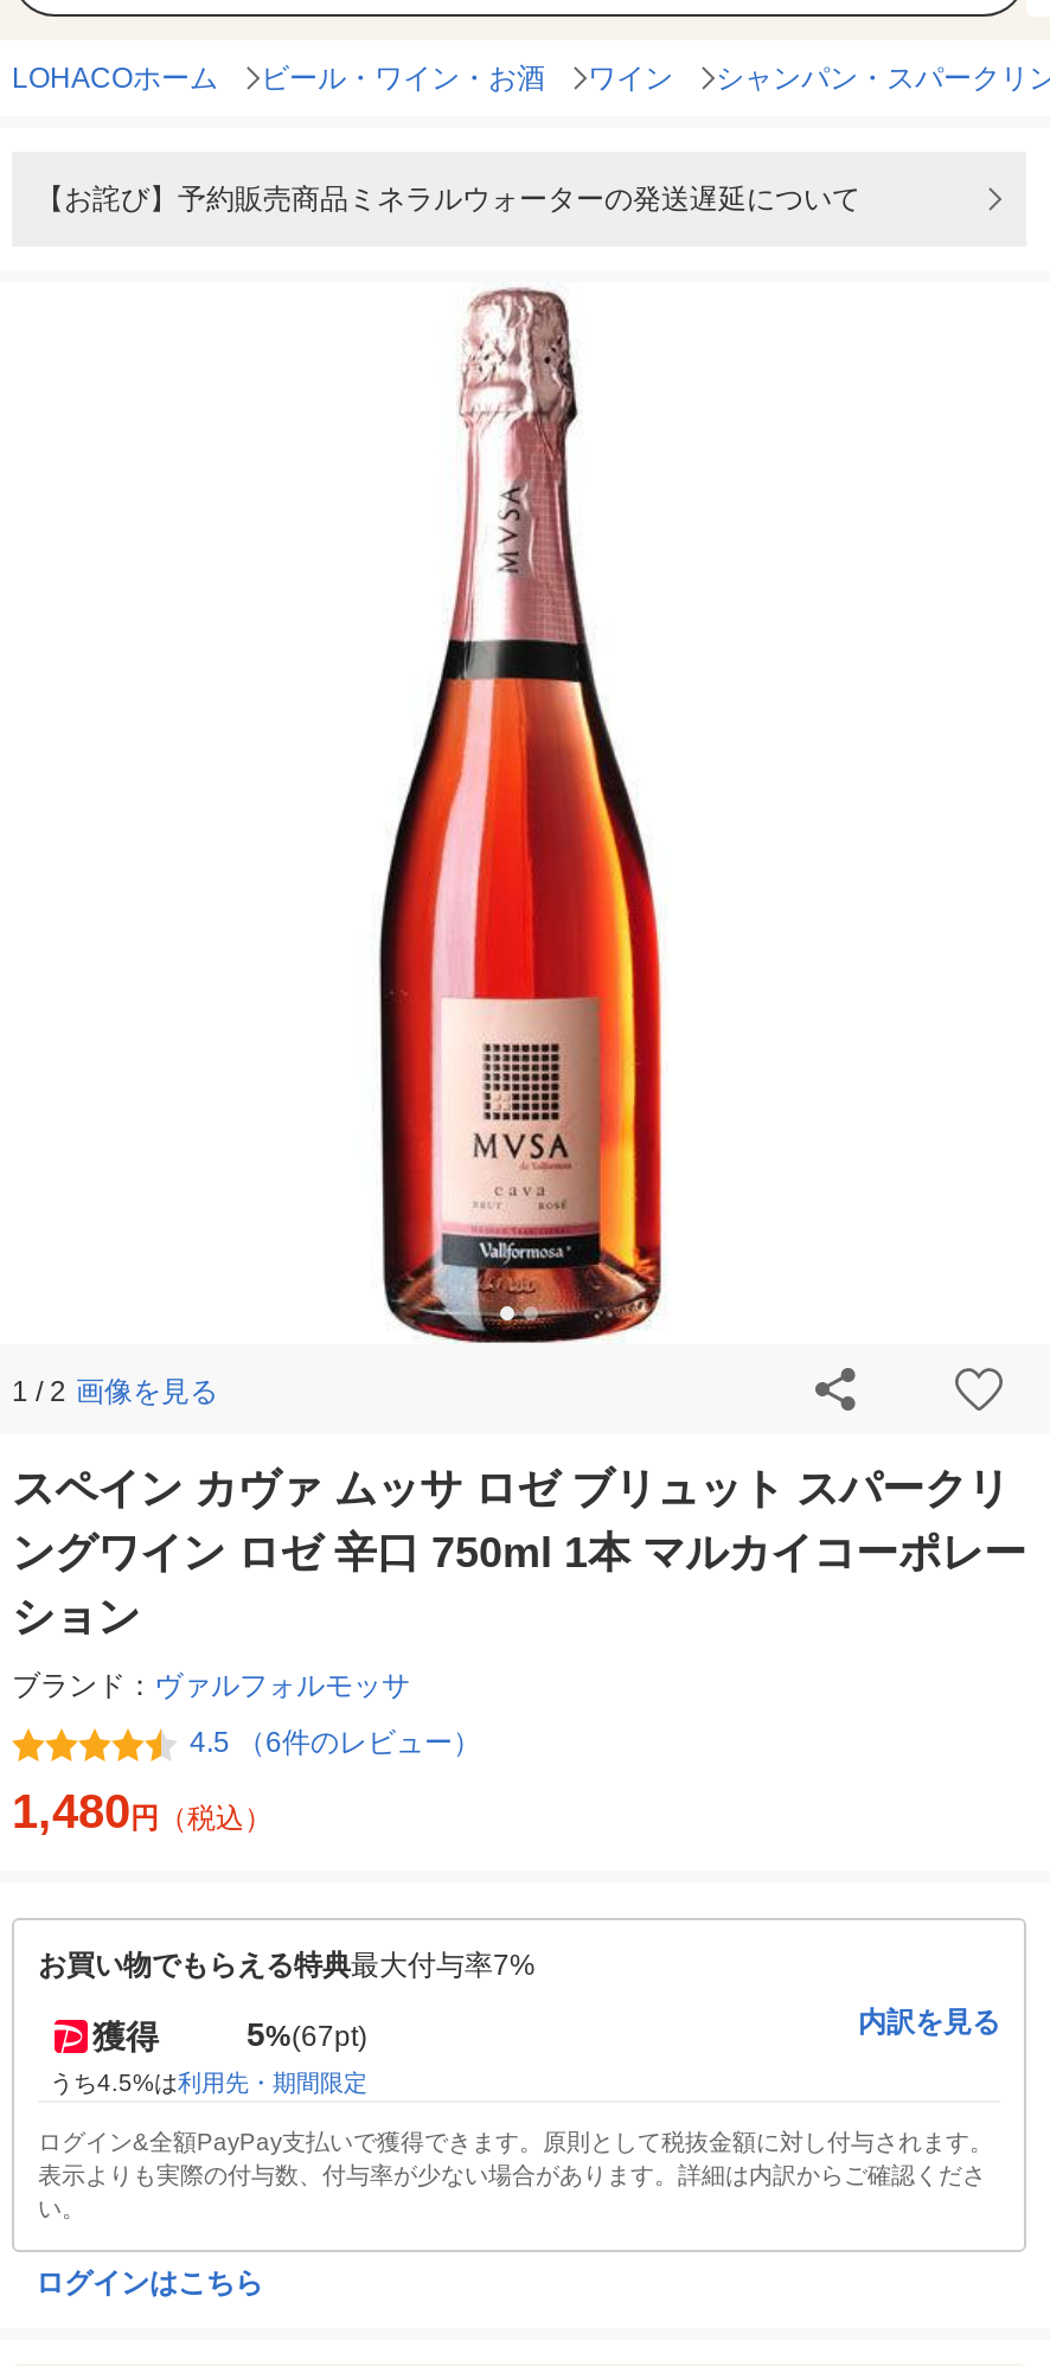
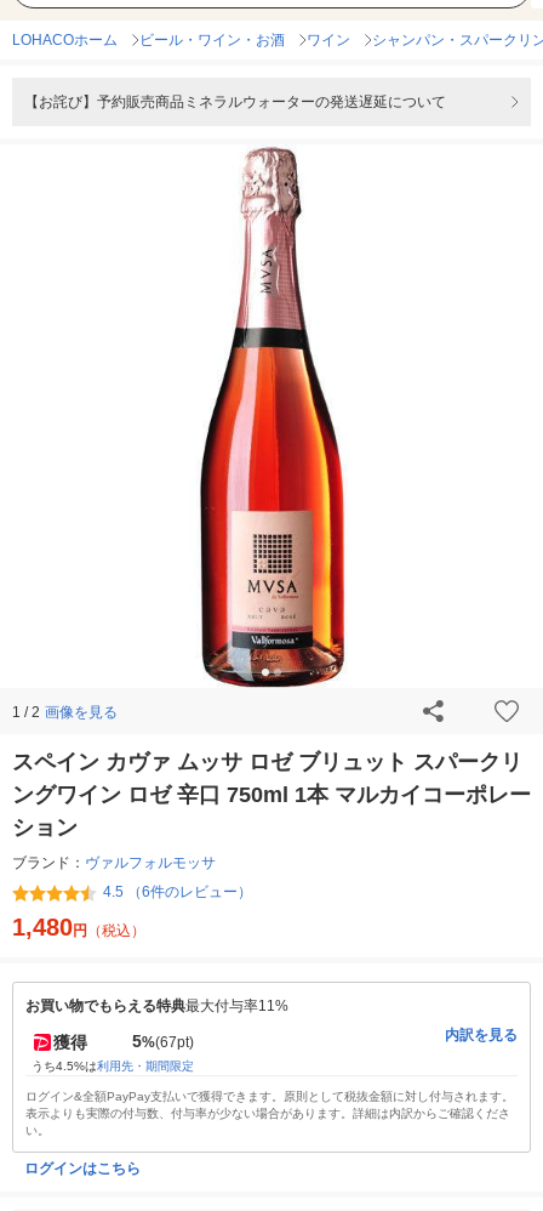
- お買い物でもらえる特典最大付与率7%
+ お買い物でもらえる特典最大付与率11%
